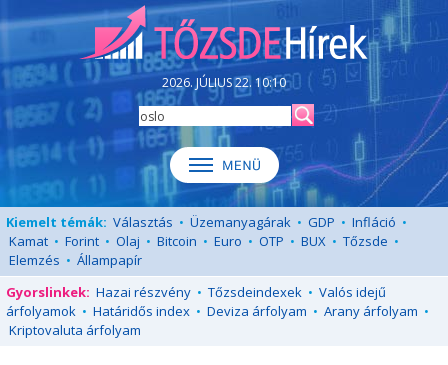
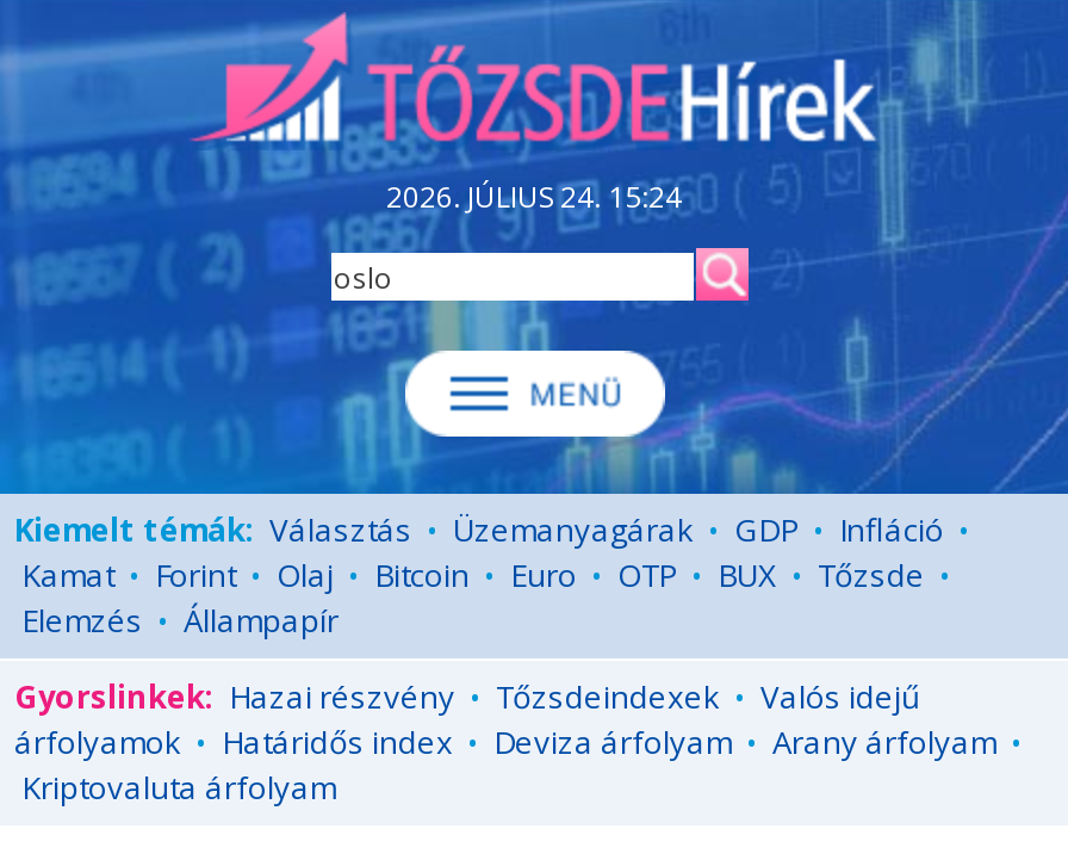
- 2026. JÚLIUS 22. 10:10
+ 2026. JÚLIUS 24. 15:24
